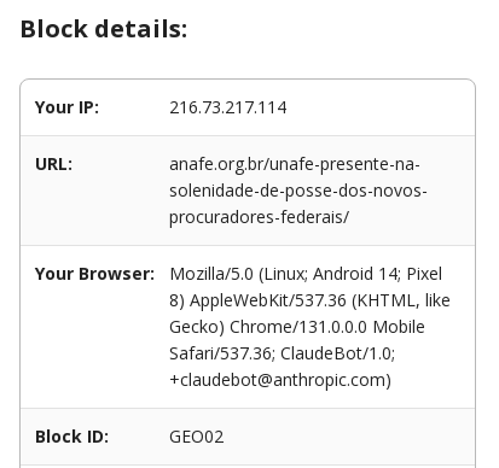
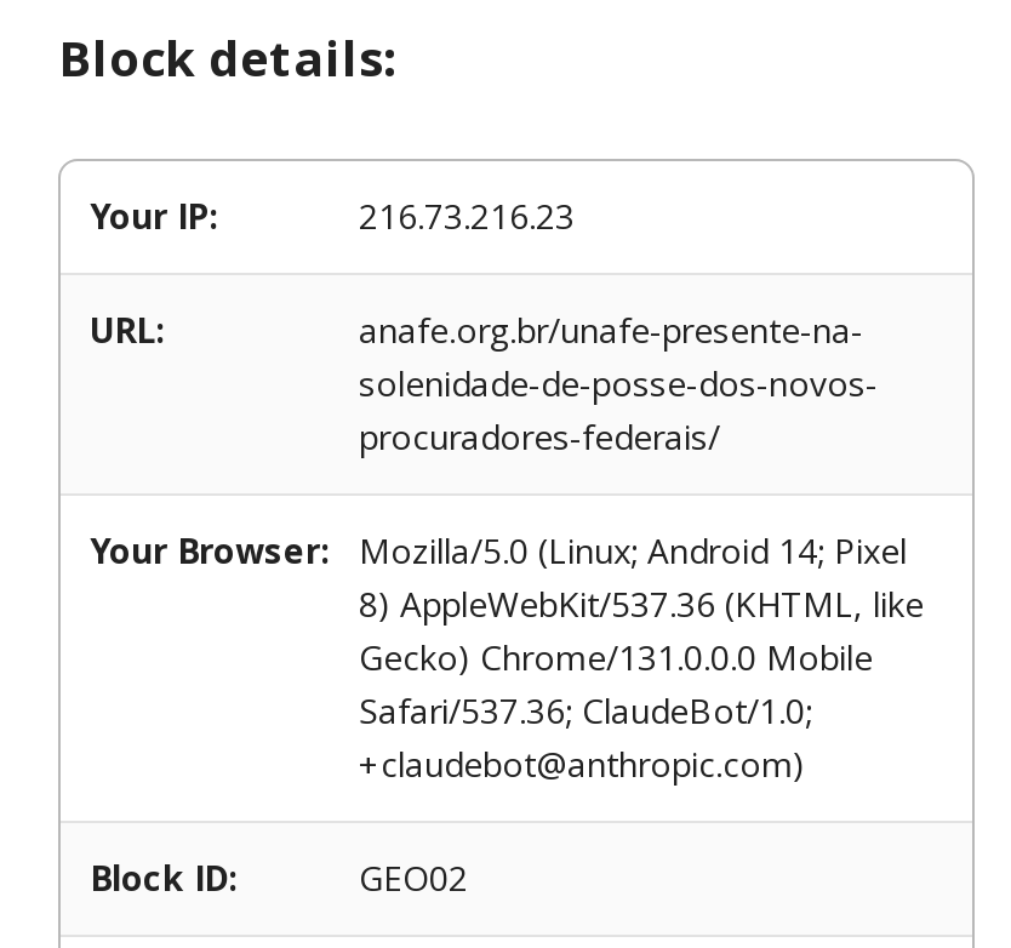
- 216.73.217.114
+ 216.73.216.23
